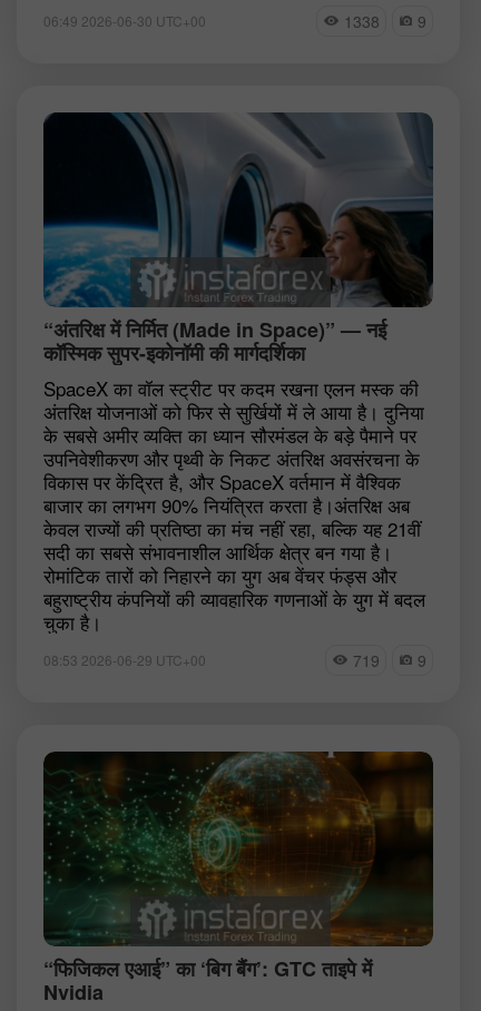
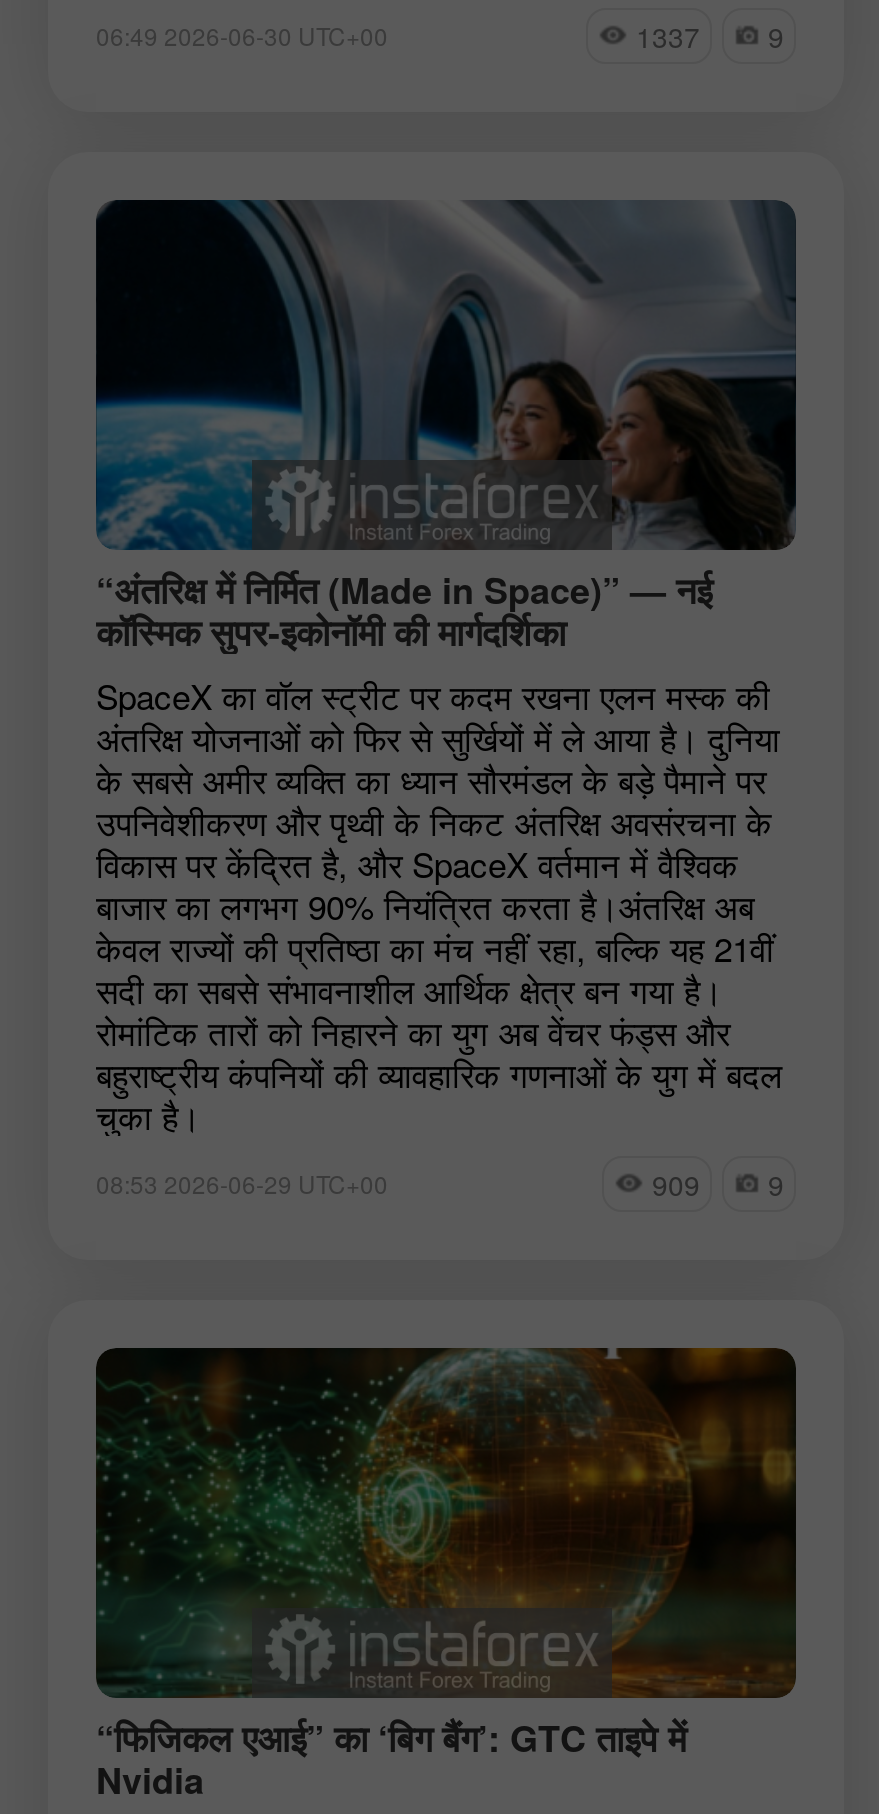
- 1338 9
+ 1337 9

- 719 9
+ 909 9
